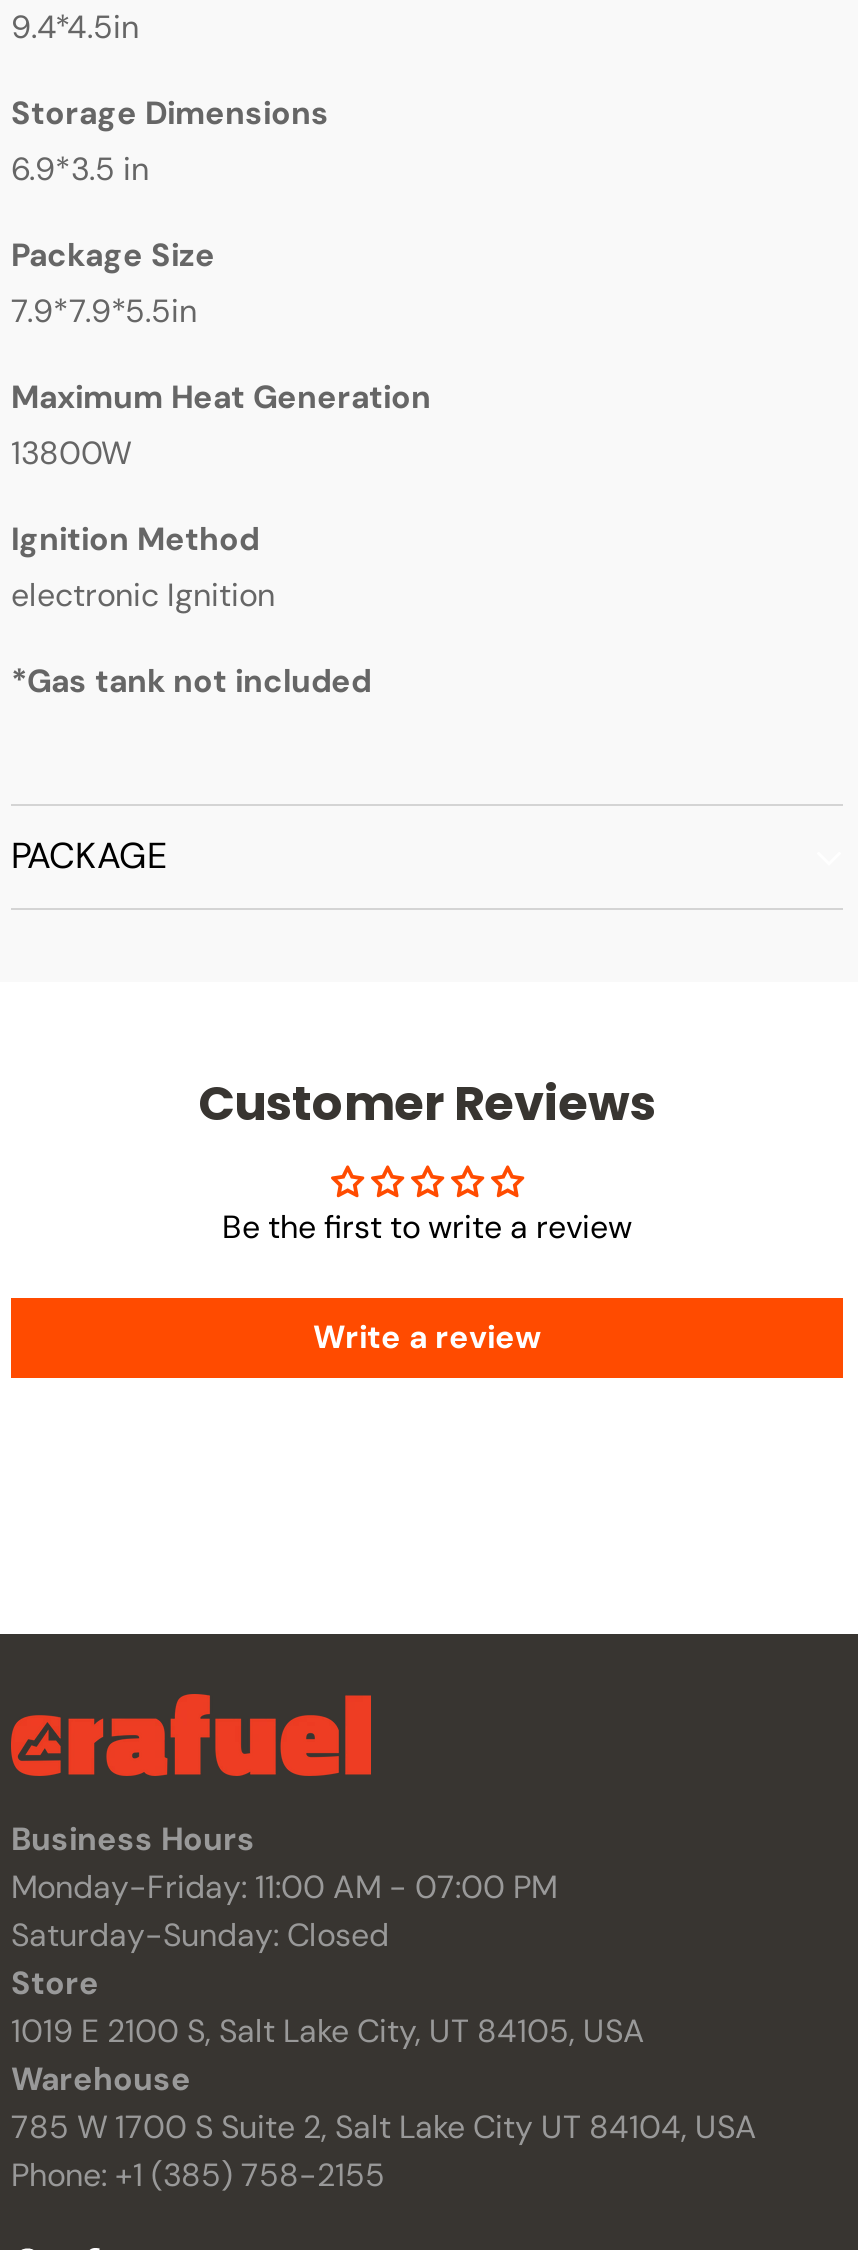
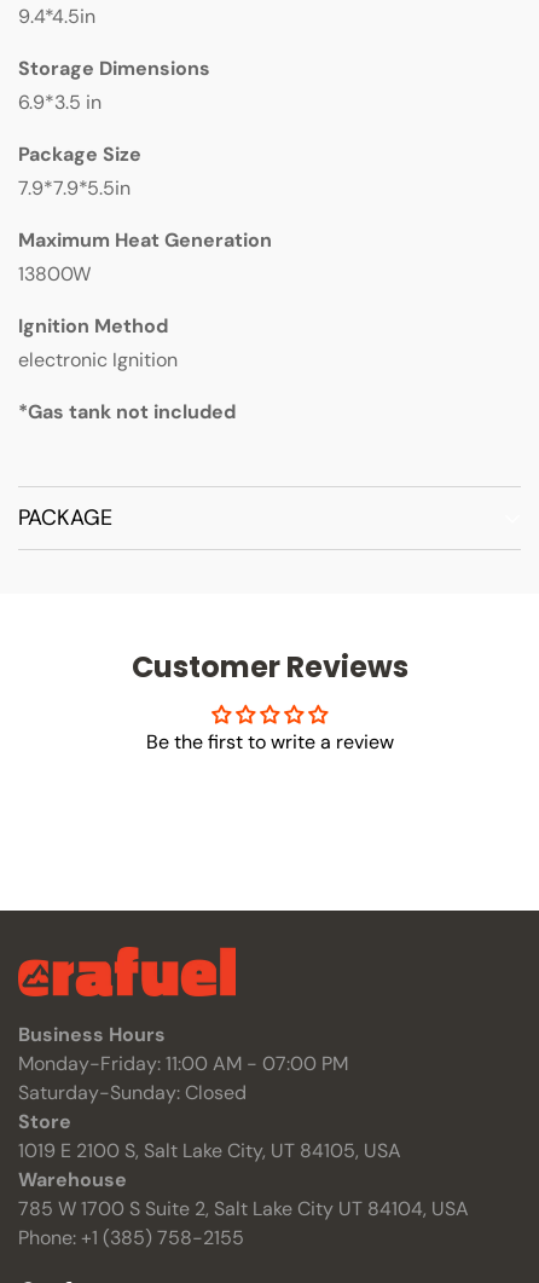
- Write a review
